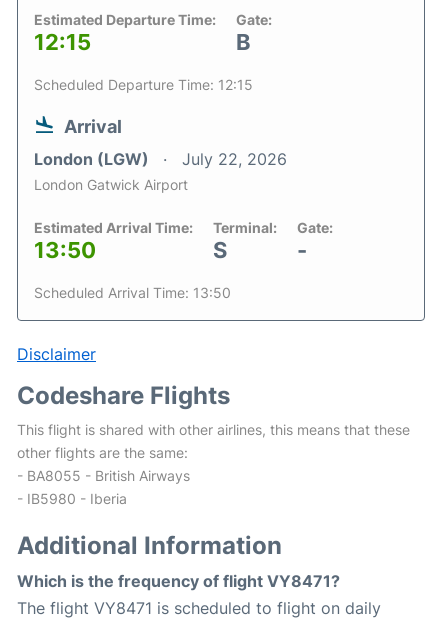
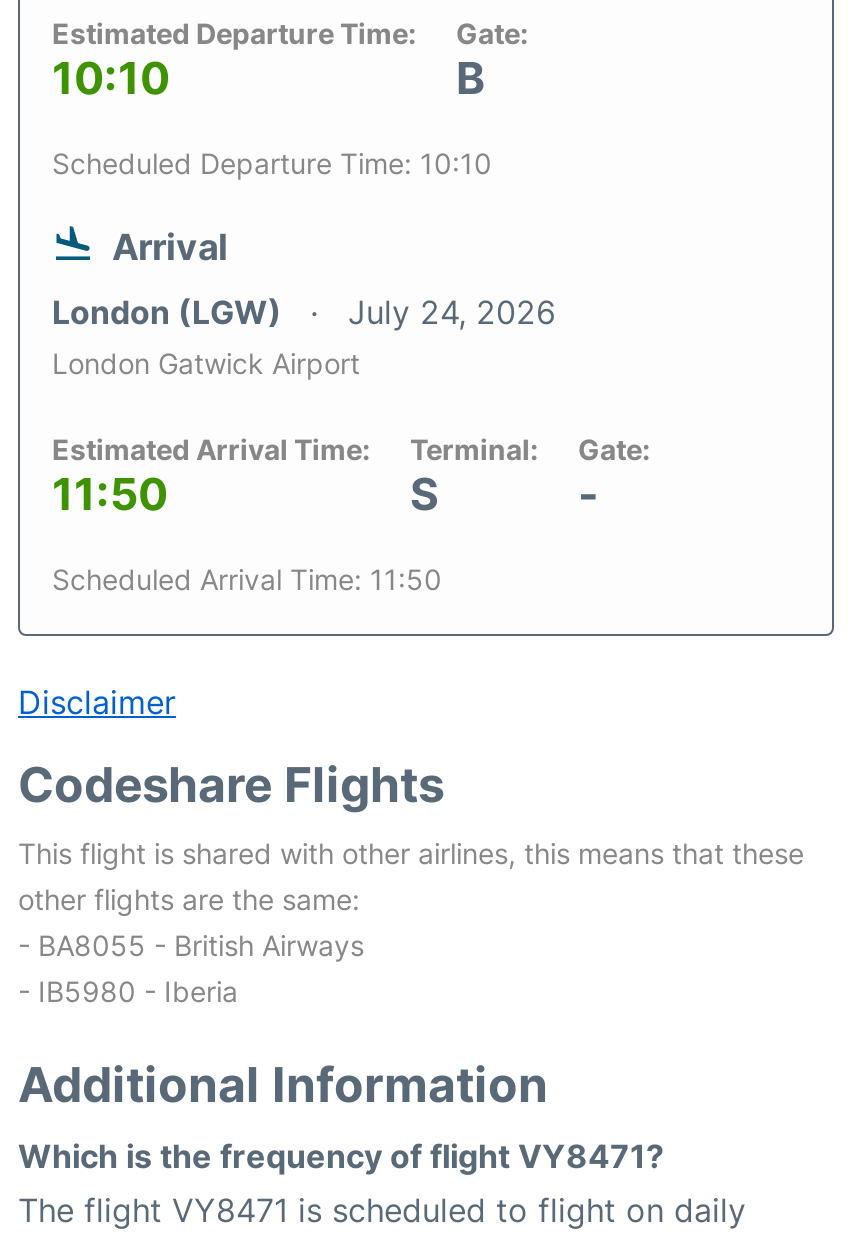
- 12:15
+ 10:10

- Scheduled Departure Time: 12:15
+ Scheduled Departure Time: 10:10

- London (LGW) July 22, 2026
+ London (LGW) July 24, 2026

- 13:50
+ 11:50

- Scheduled Arrival Time: 13:50
+ Scheduled Arrival Time: 11:50
